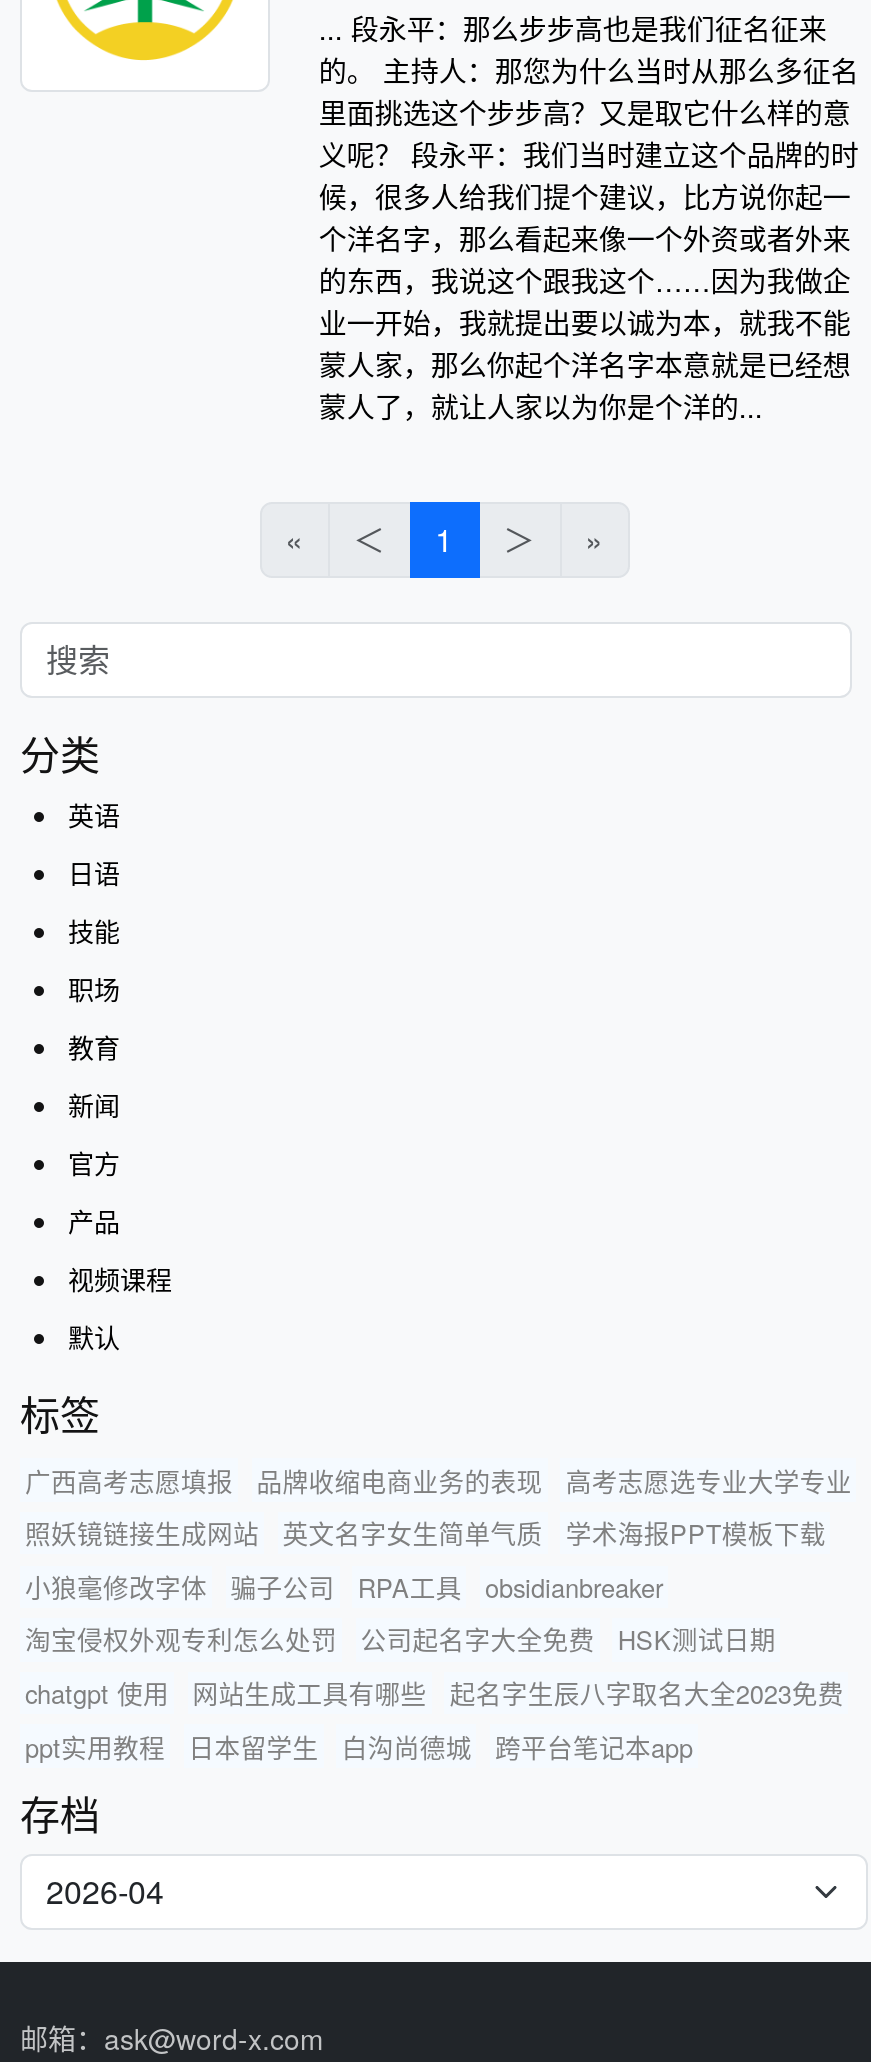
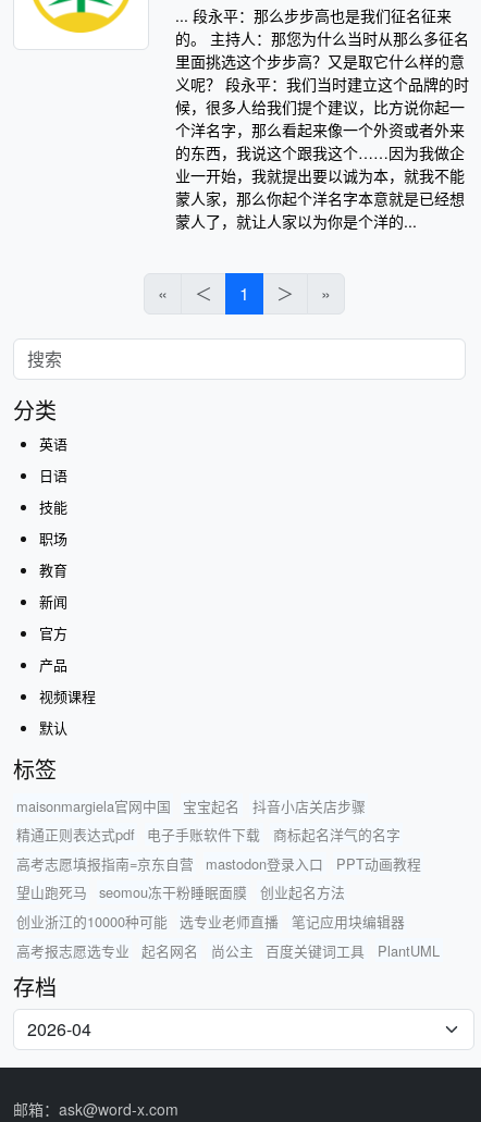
- 广西高考志愿填报
- 品牌收缩电商业务的表现
- 高考志愿选专业大学专业
- 照妖镜链接生成网站
- 英文名字女生简单气质
- 学术海报PPT模板下载
- 小狼毫修改字体
- 骗子公司
- RPA工具
- obsidianbreaker
- 淘宝侵权外观专利怎么处罚
- 公司起名字大全免费
- HSK测试日期
- chatgpt 使用
- 网站生成工具有哪些
- 起名字生辰八字取名大全2023免费
- ppt实用教程
- 日本留学生
- 白沟尚德城
- 跨平台笔记本app
+ maisonmargiela官网中国
+ 宝宝起名
+ 抖音小店关店步骤
+ 精通正则表达式pdf
+ 电子手账软件下载
+ 商标起名洋气的名字
+ 高考志愿填报指南=京东自营
+ mastodon登录入口
+ PPT动画教程
+ 望山跑死马
+ seomou冻干粉睡眠面膜
+ 创业起名方法
+ 创业浙江的10000种可能
+ 选专业老师直播
+ 笔记应用块编辑器
+ 高考报志愿选专业
+ 起名网名
+ 尚公主
+ 百度关键词工具
+ PlantUML
